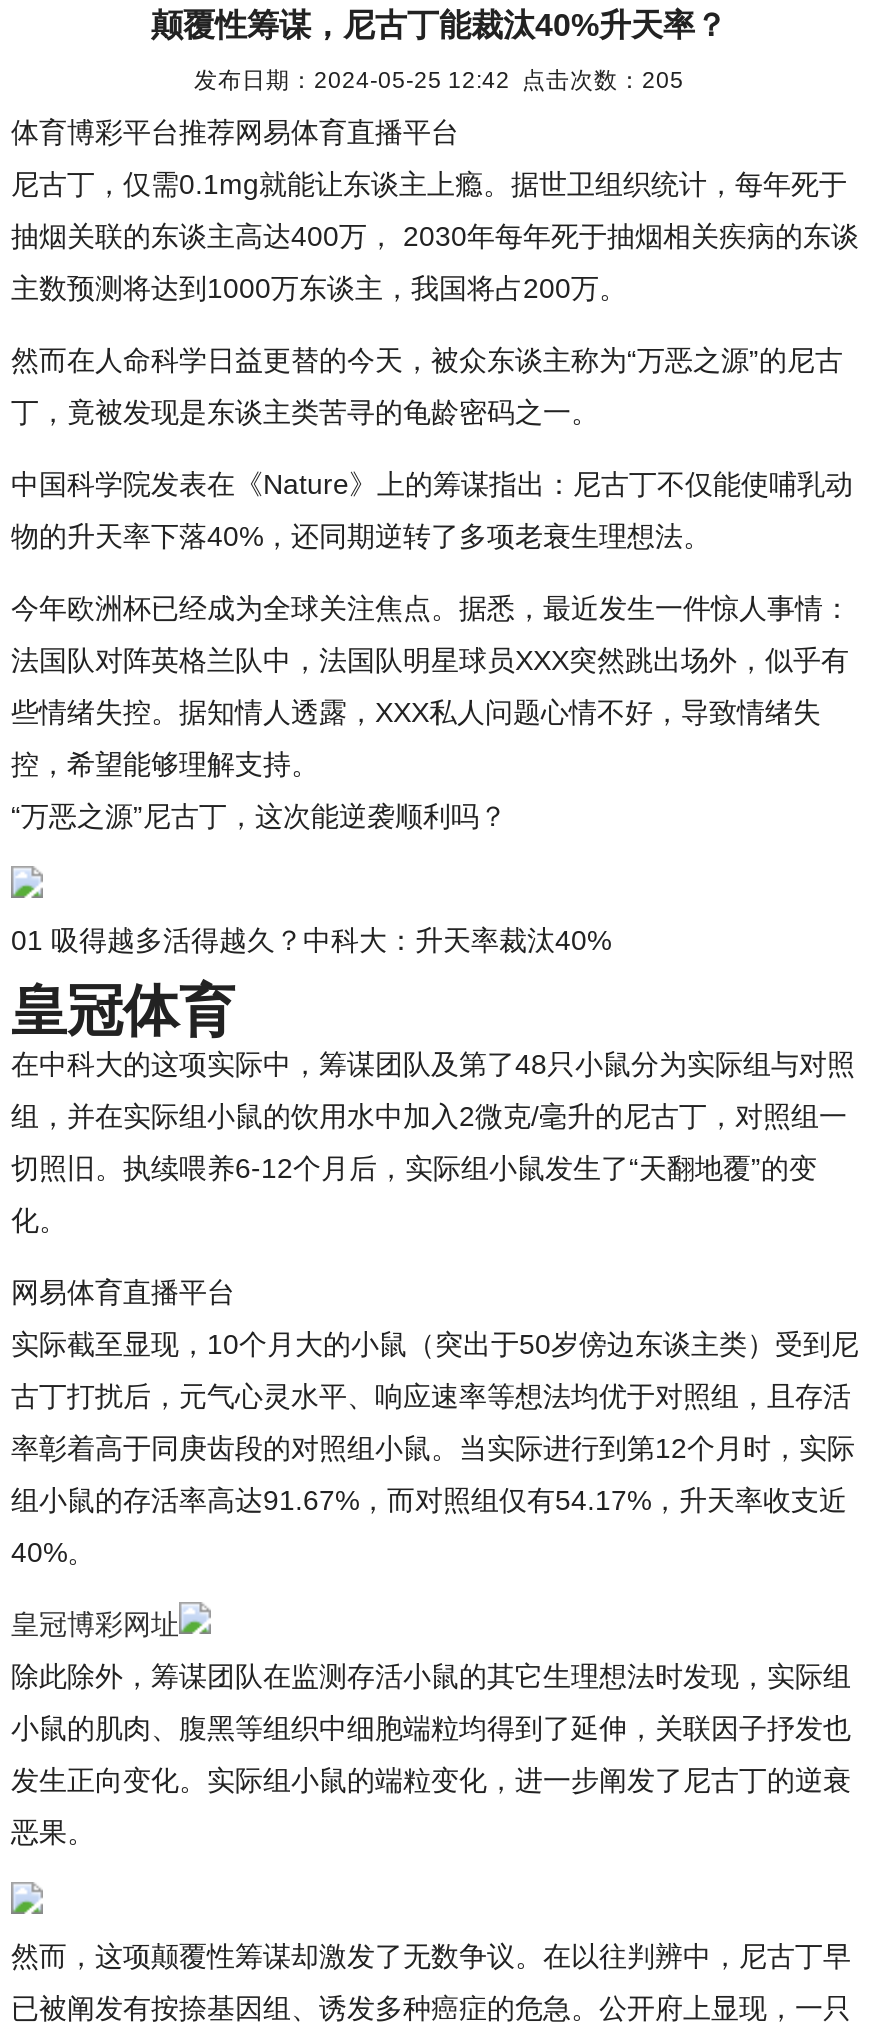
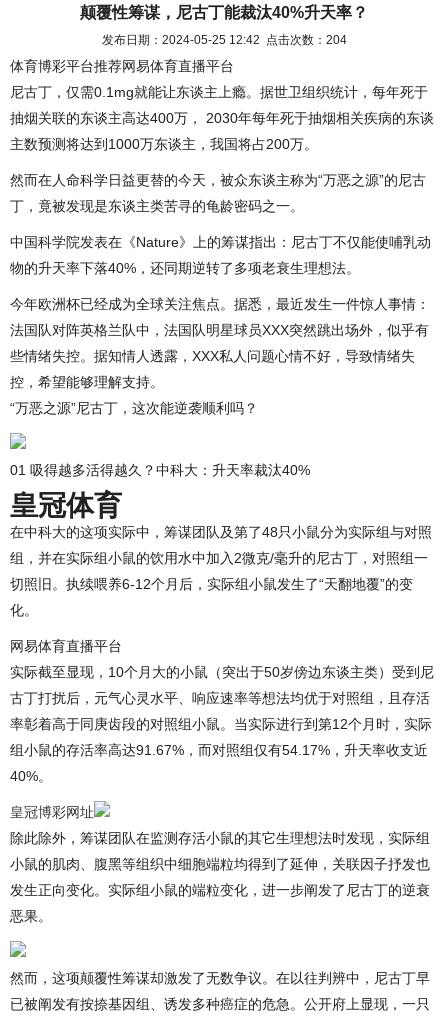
- 发布日期：2024-05-25 12:42 点击次数：205
+ 发布日期：2024-05-25 12:42 点击次数：204
